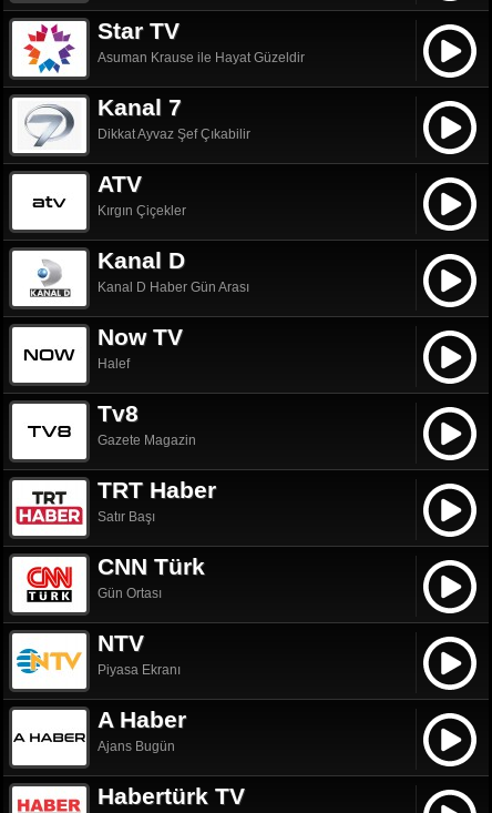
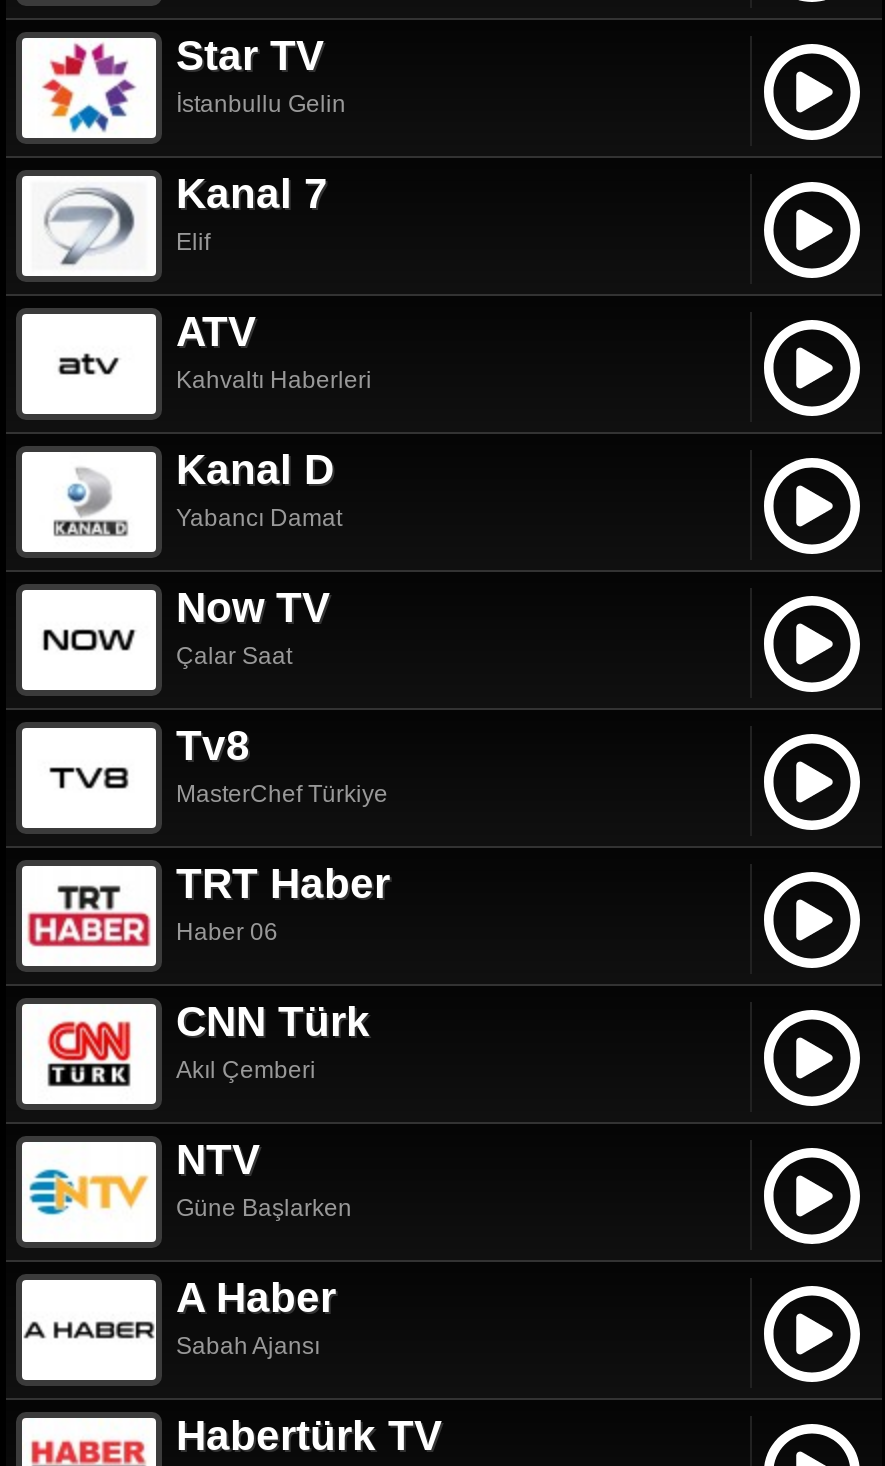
- Asuman Krause ile Hayat Güzeldir
+ İstanbullu Gelin

- Dikkat Ayvaz Şef Çıkabilir
+ Elif

- Kırgın Çiçekler
+ Kahvaltı Haberleri

- Kanal D Haber Gün Arası
+ Yabancı Damat

- Halef
+ Çalar Saat

- Gazete Magazin
+ MasterChef Türkiye

- Satır Başı
+ Haber 06

- Gün Ortası
+ Akıl Çemberi

- Piyasa Ekranı
+ Güne Başlarken

- Ajans Bugün
+ Sabah Ajansı
